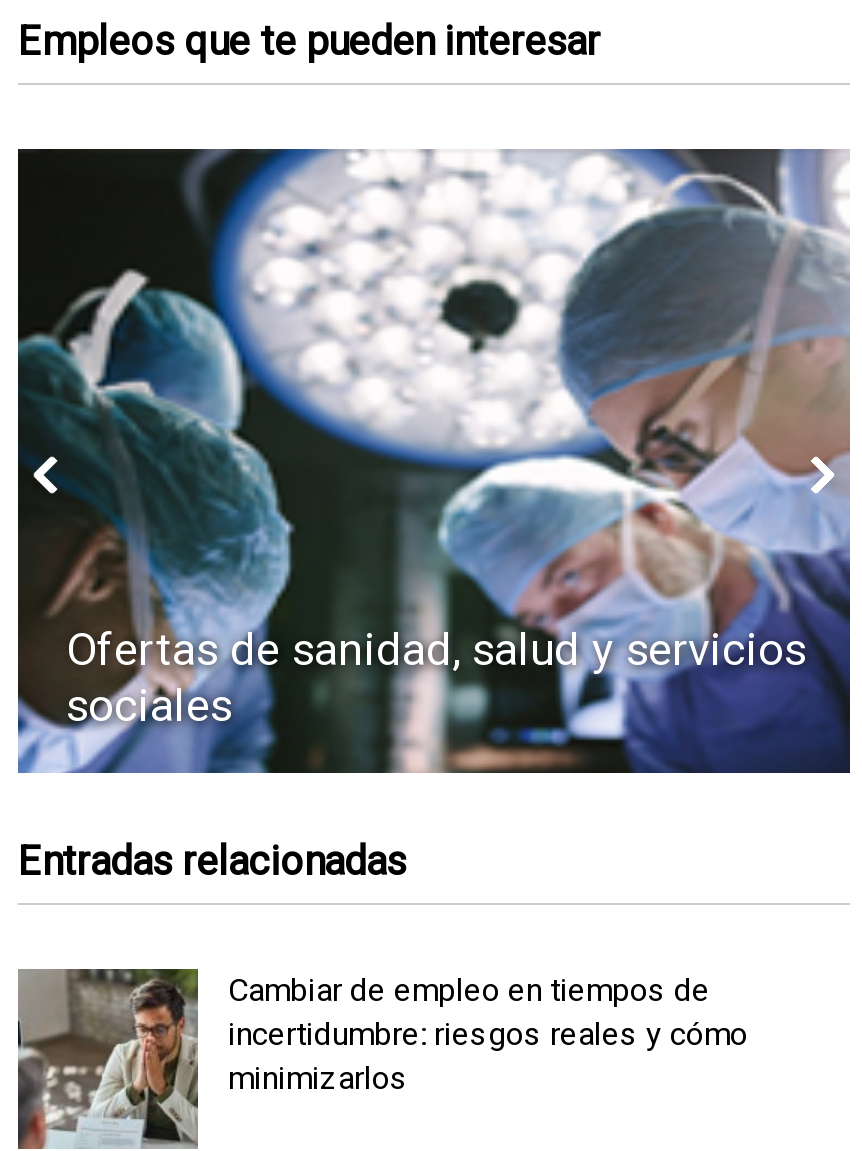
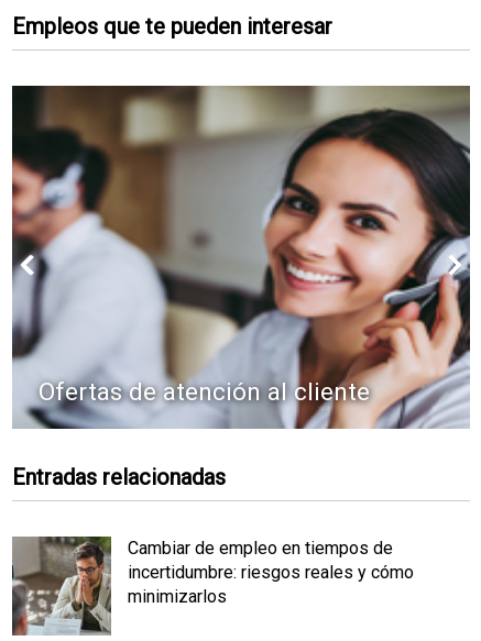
- [image]
- Ofertas de sanidad, salud y servicios
- sociales
+ [image]
+ Ofertas de atención al cliente
